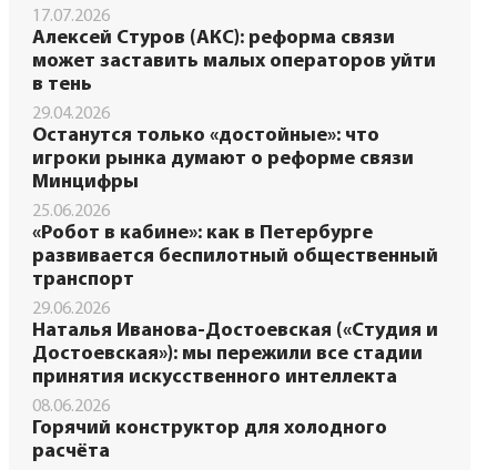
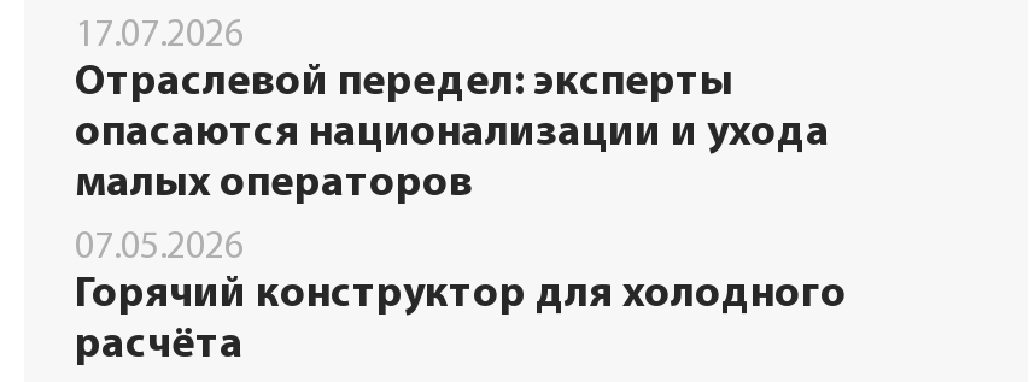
- Алексей Стуров (АКС): реформа связи
- может заставить малых операторов уйти
- в тень
- 29.04.2026
- Останутся только «достойные»: что
- игроки рынка думают о реформе связи
- Минцифры
- 25.06.2026
- «Робот в кабине»: как в Петербурге
- развивается беспилотный общественный
- транспорт
- 29.06.2026
- Наталья Иванова-Достоевская («Студия и
- Достоевская»): мы пережили все стадии
- принятия искусственного интеллекта
- 08.06.2026
+ Отраслевой передел: эксперты
+ опасаются национализации и ухода
+ малых операторов
+ 07.05.2026
